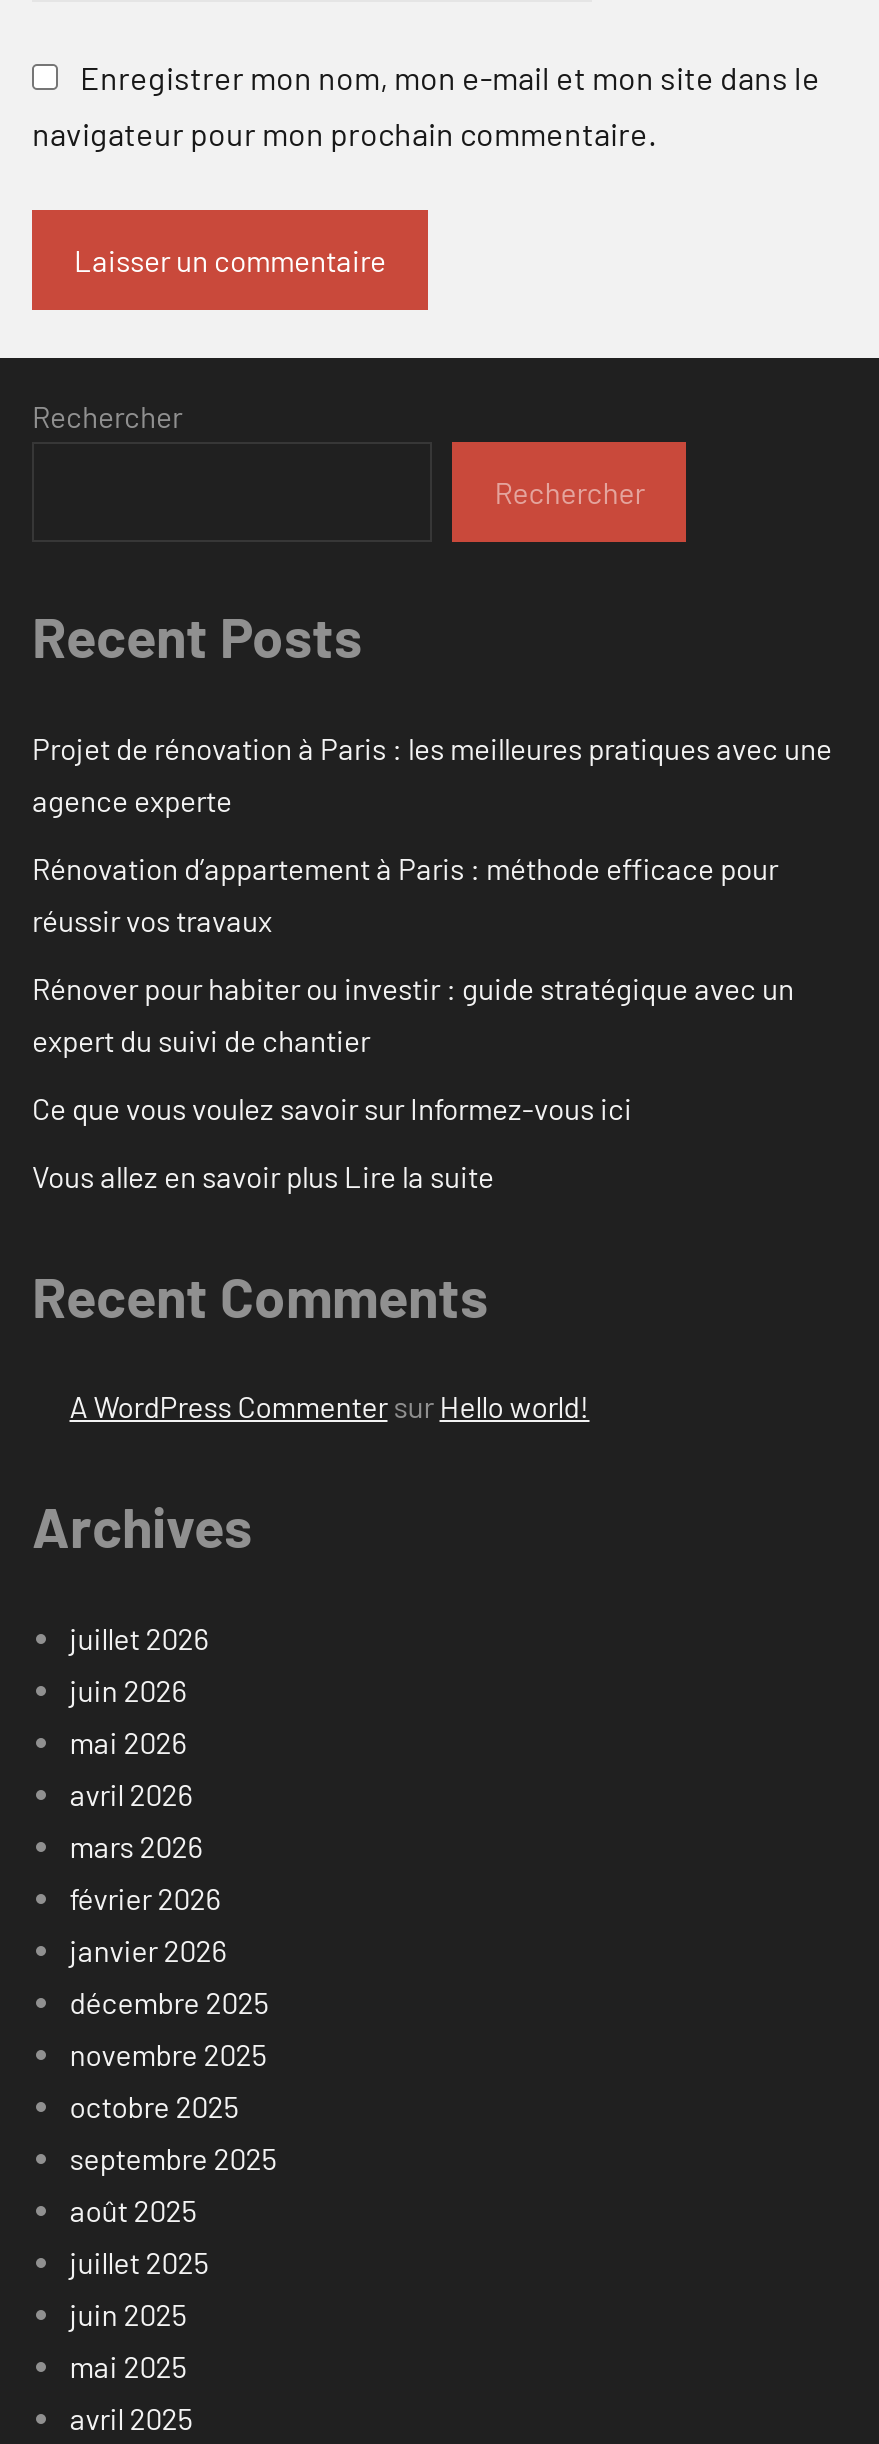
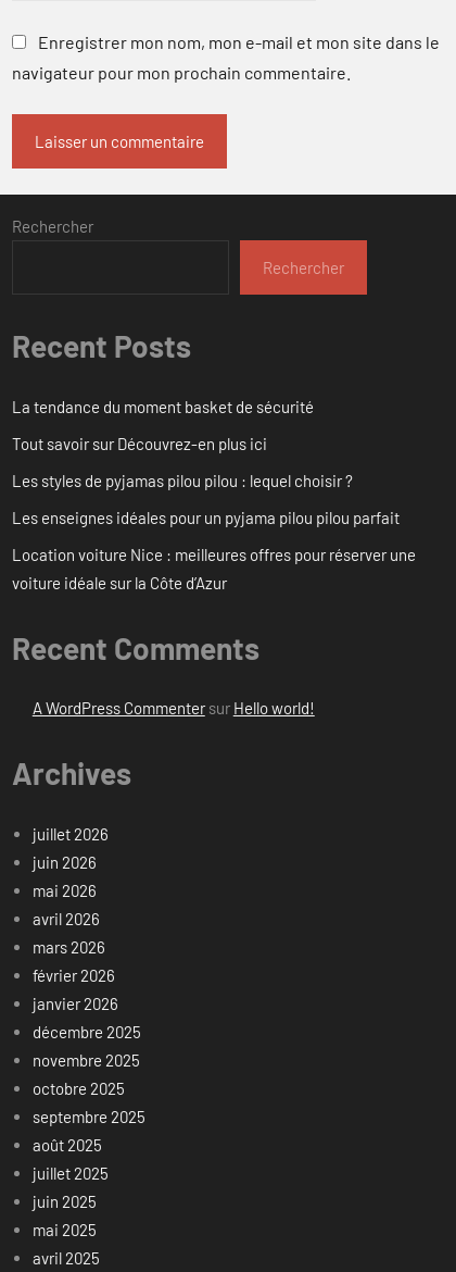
- Projet de rénovation à Paris : les meilleures pratiques avec une
- agence experte
+ La tendance du moment basket de sécurité

- Rénovation d’appartement à Paris : méthode efficace pour
- réussir vos travaux
+ Tout savoir sur Découvrez-en plus ici

- Rénover pour habiter ou investir : guide stratégique avec un
- expert du suivi de chantier
+ Les styles de pyjamas pilou pilou : lequel choisir ?

- Ce que vous voulez savoir sur Informez-vous ici
+ Les enseignes idéales pour un pyjama pilou pilou parfait

- Vous allez en savoir plus Lire la suite
+ Location voiture Nice : meilleures offres pour réserver une
+ voiture idéale sur la Côte d’Azur
